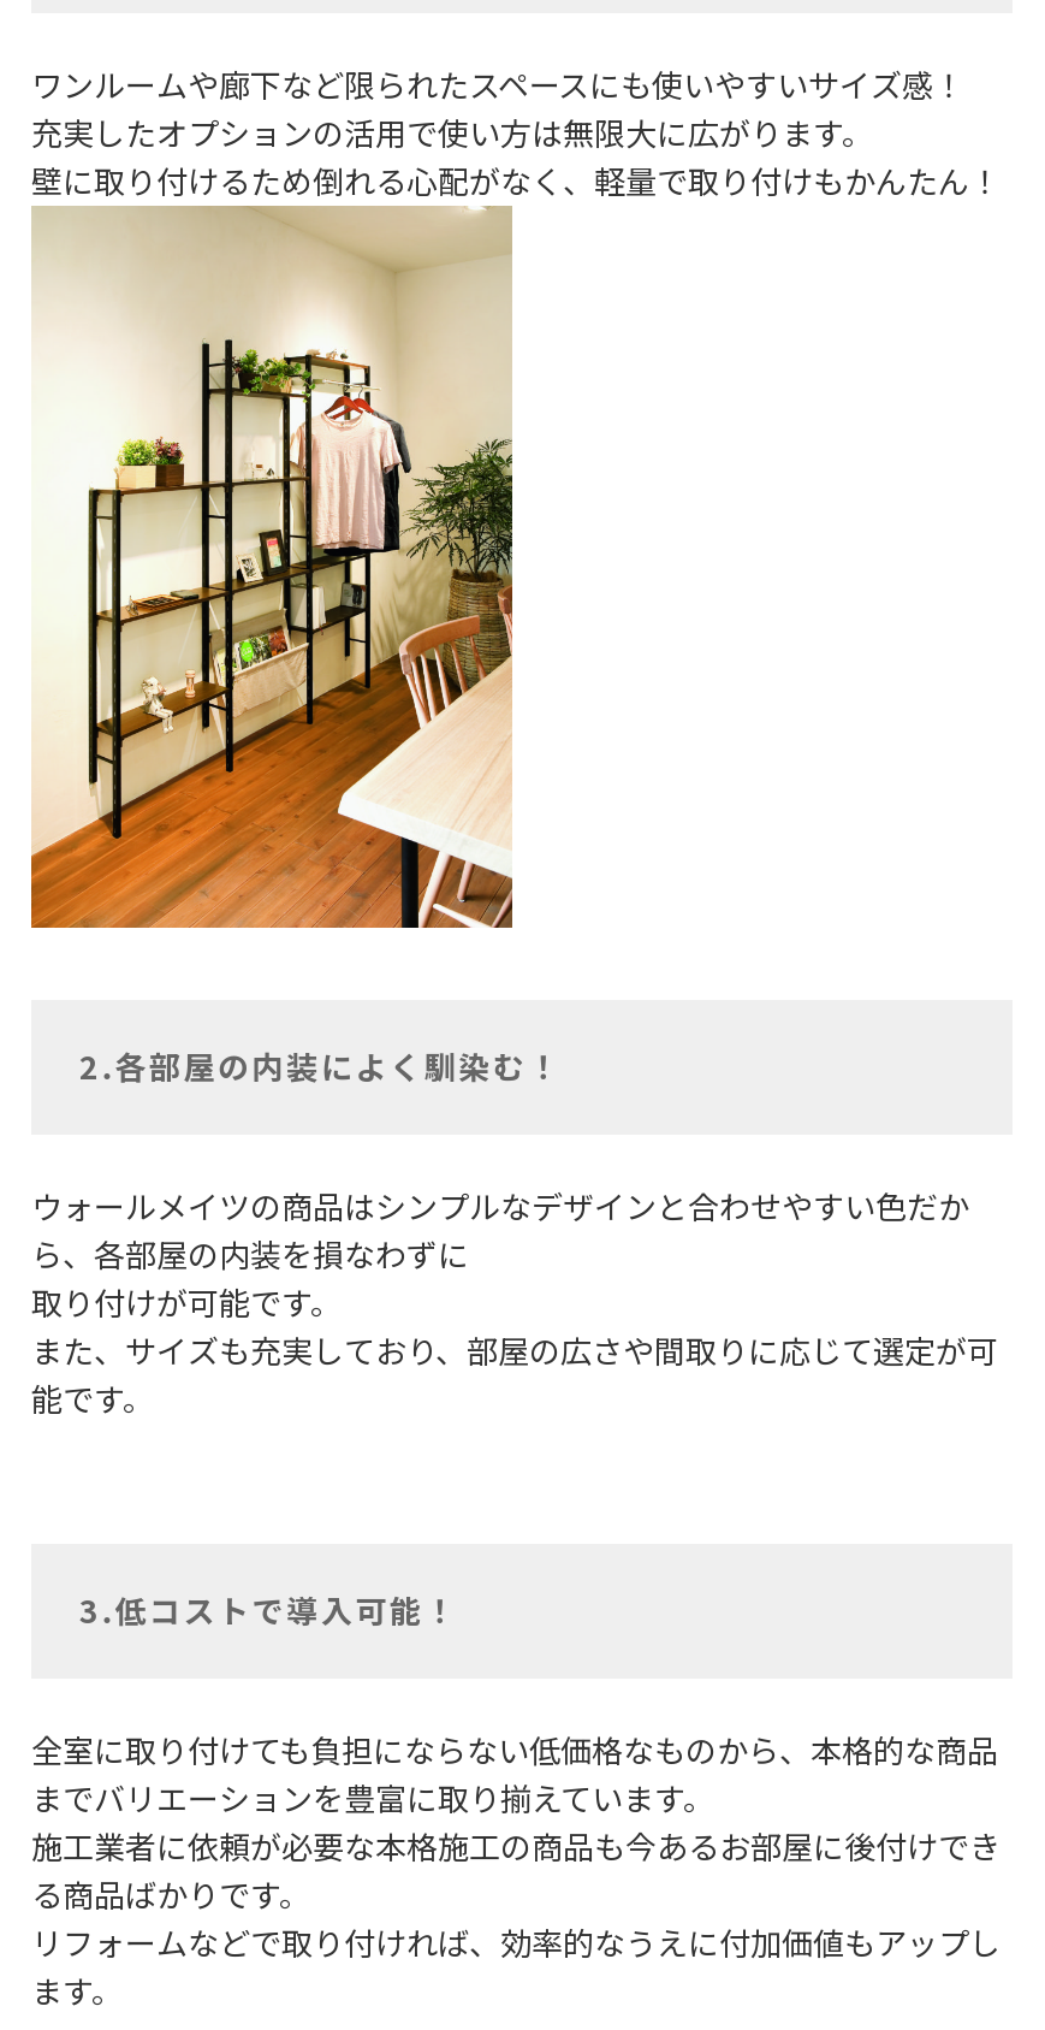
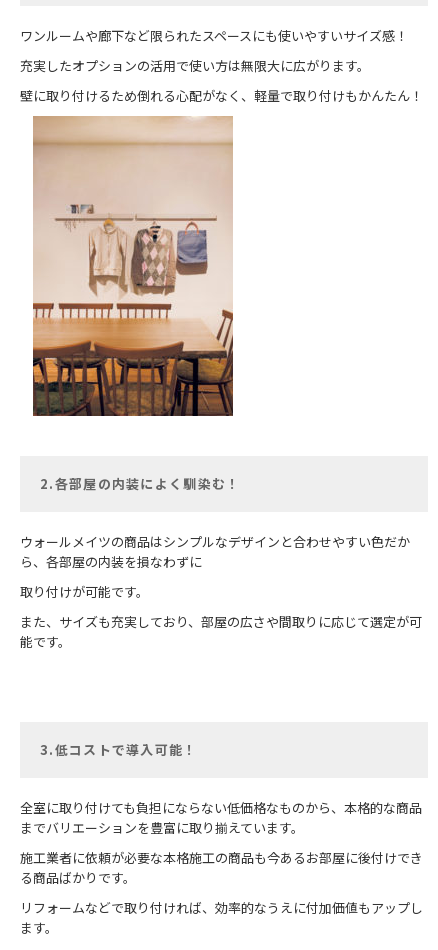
- [image]
+ [image]
